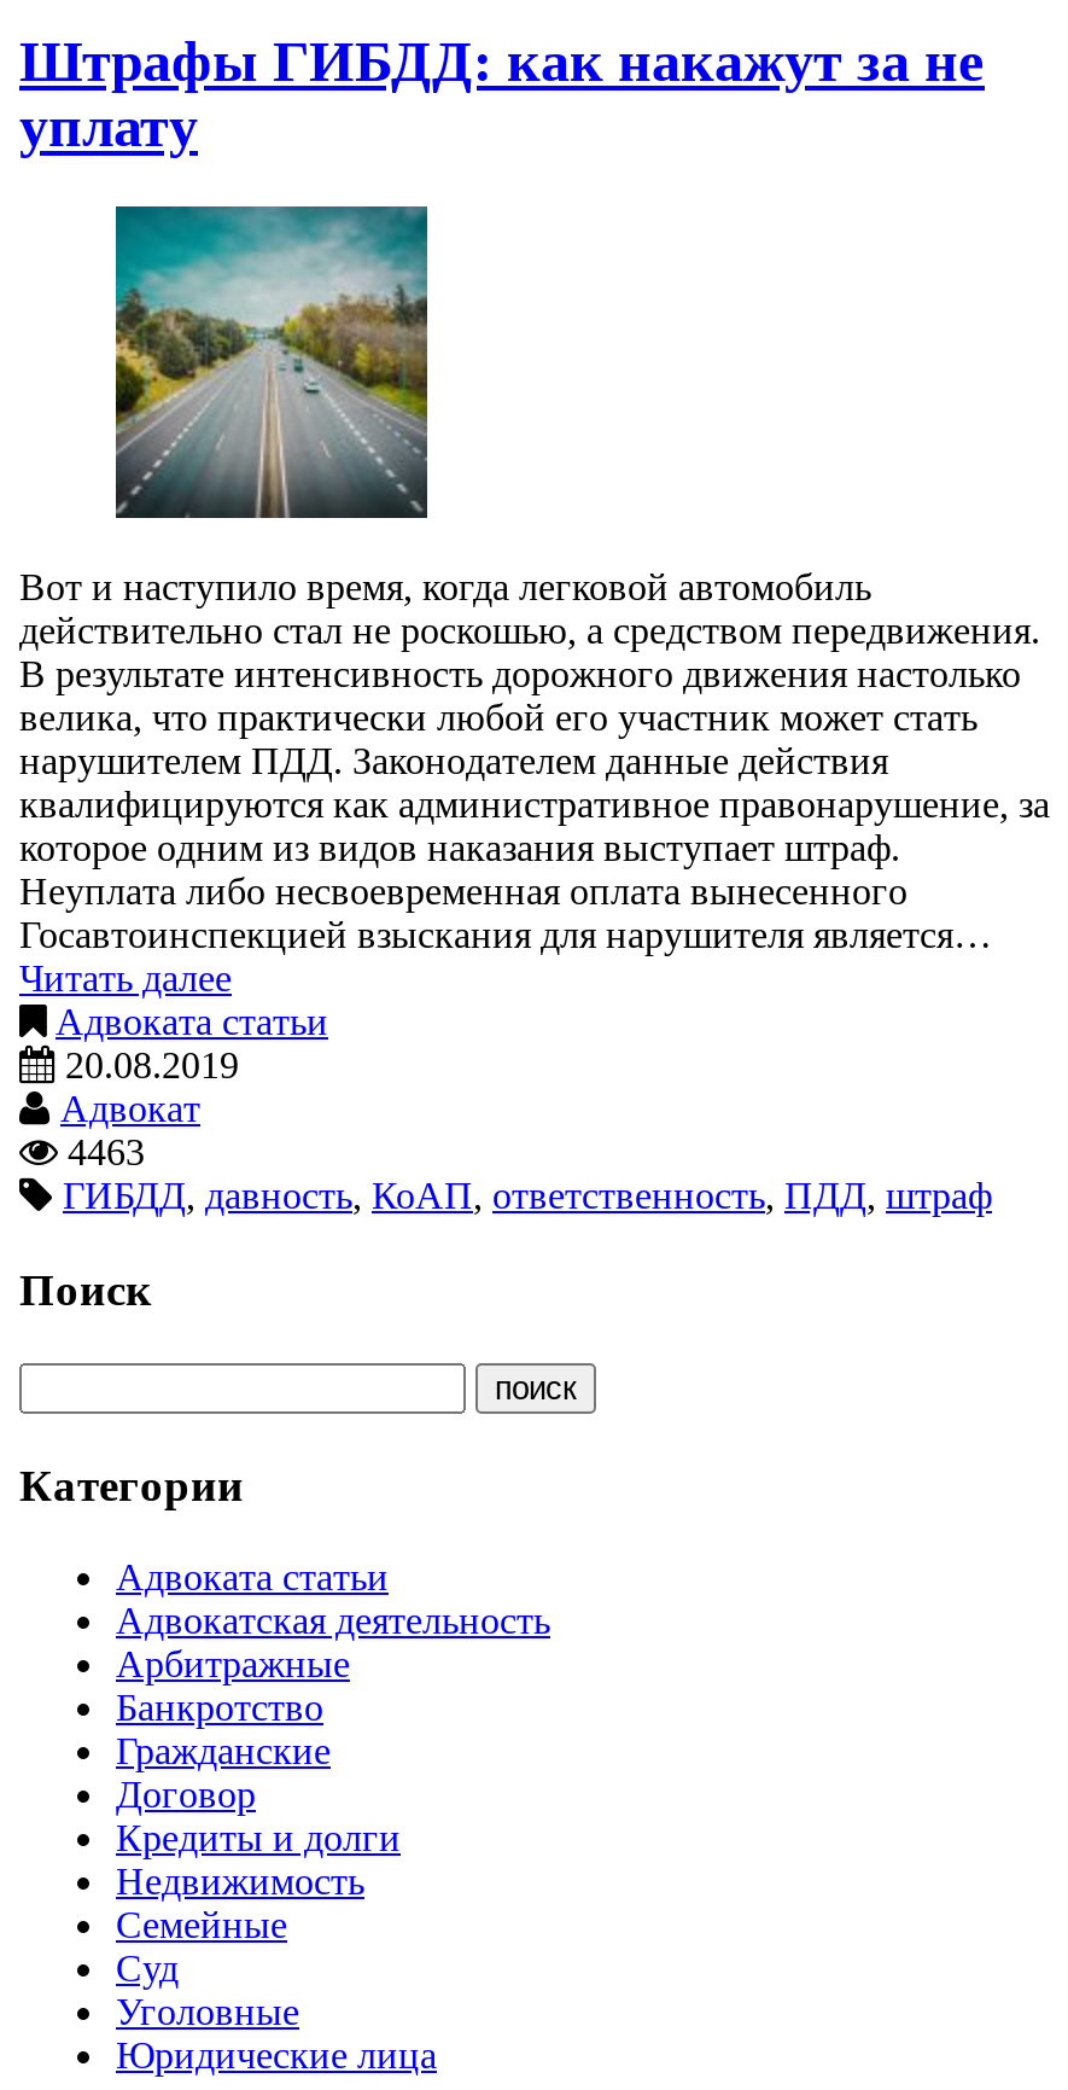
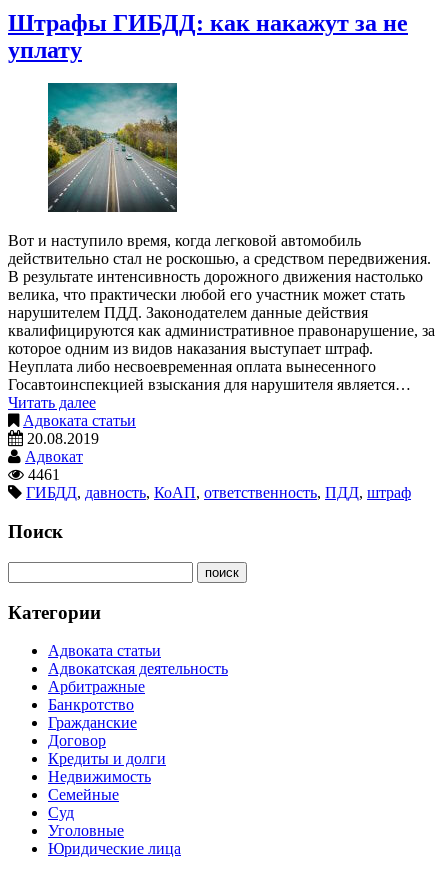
- 4463
+ 4461
